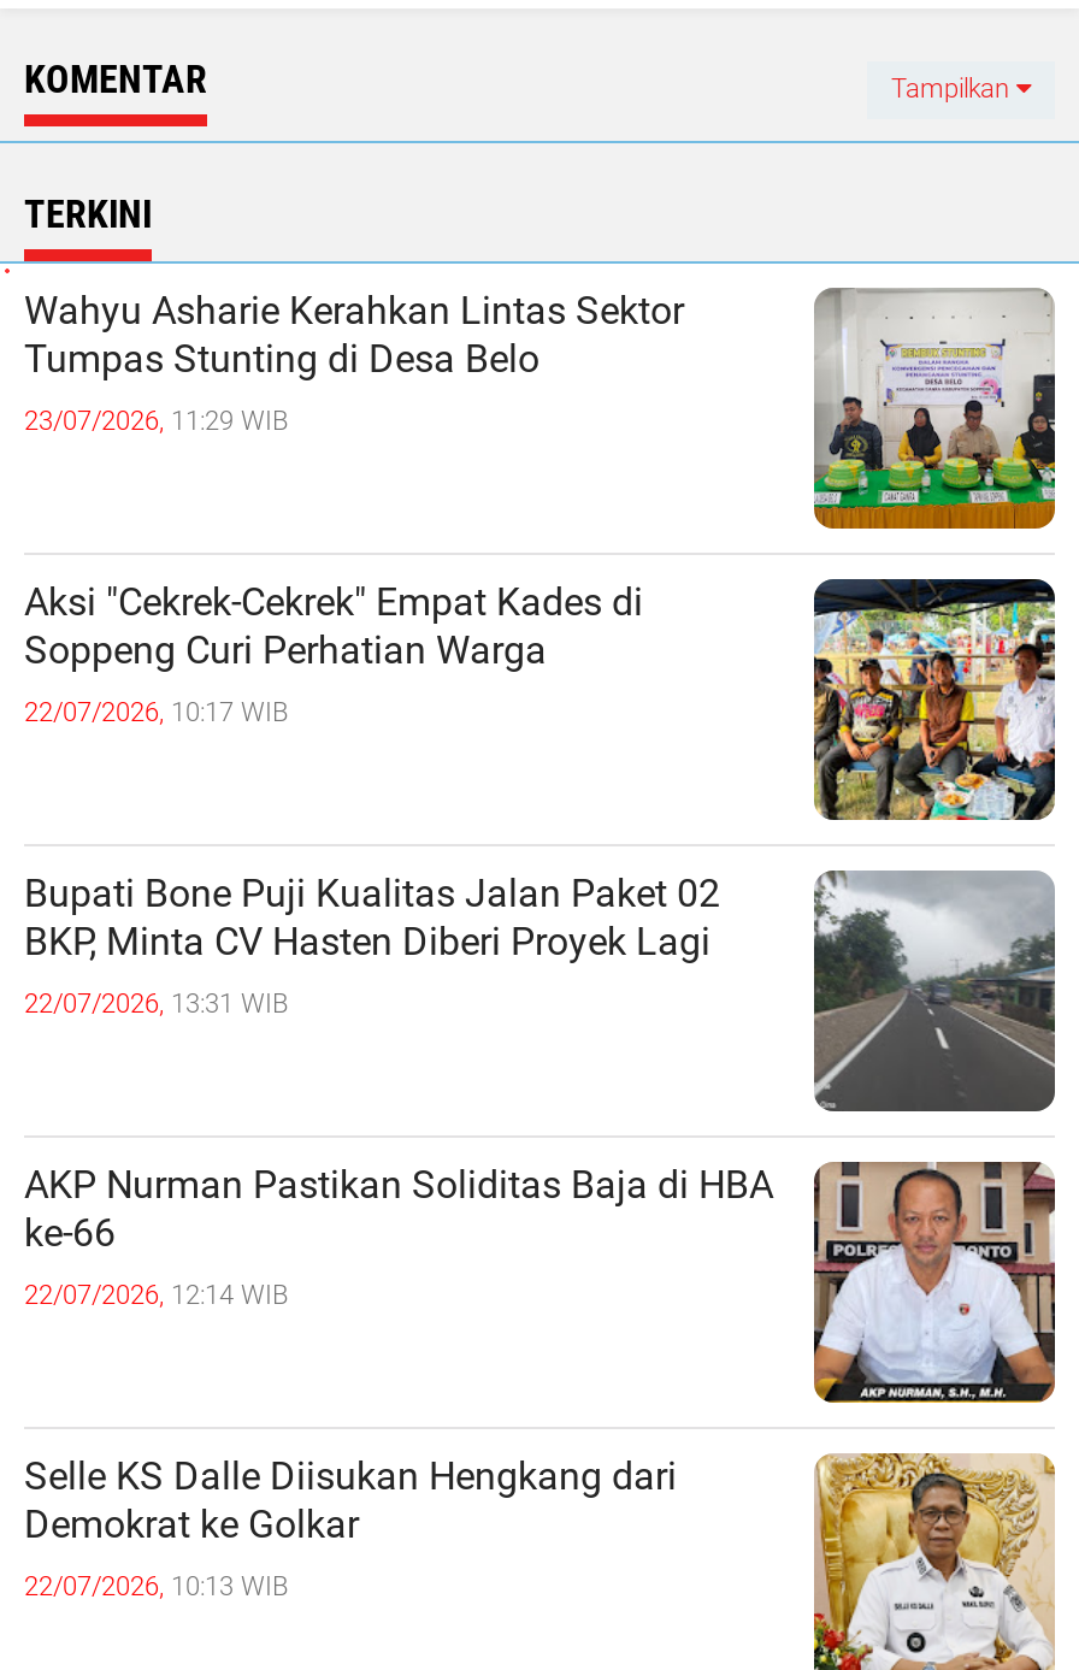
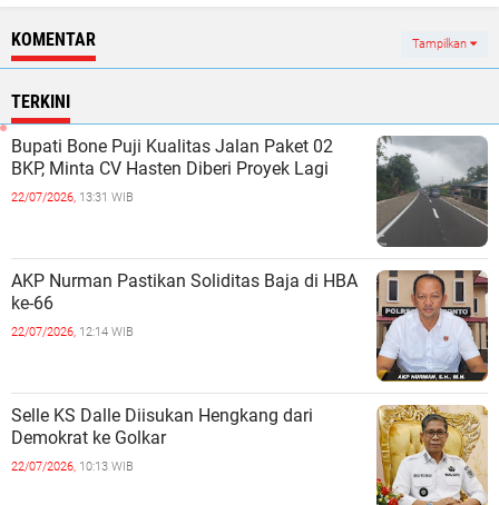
- Wahyu Asharie Kerahkan Lintas Sektor
- Tumpas Stunting di Desa Belo
- 23/07/2026, 11:29 WIB

- [image]

- Aksi "Cekrek-Cekrek" Empat Kades di
- Soppeng Curi Perhatian Warga
- 22/07/2026, 10:17 WIB

- [image]
